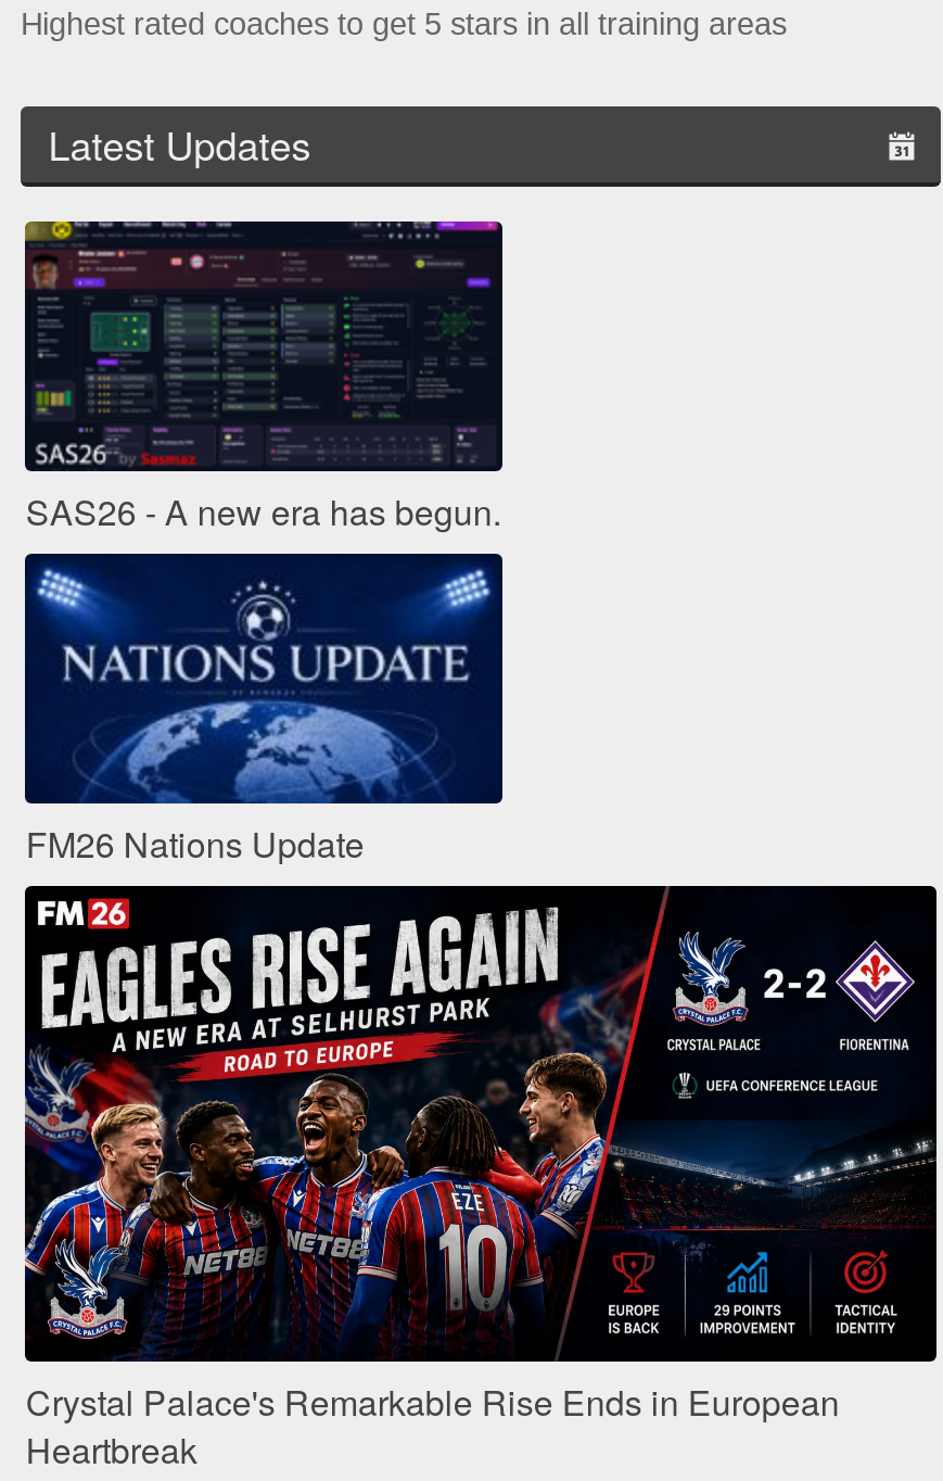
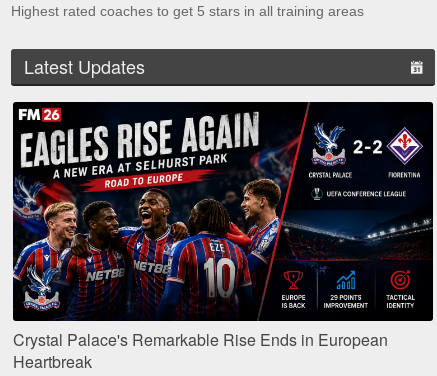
- [image]
- SAS26 - A new era has begun.

- [image]
- FM26 Nations Update
